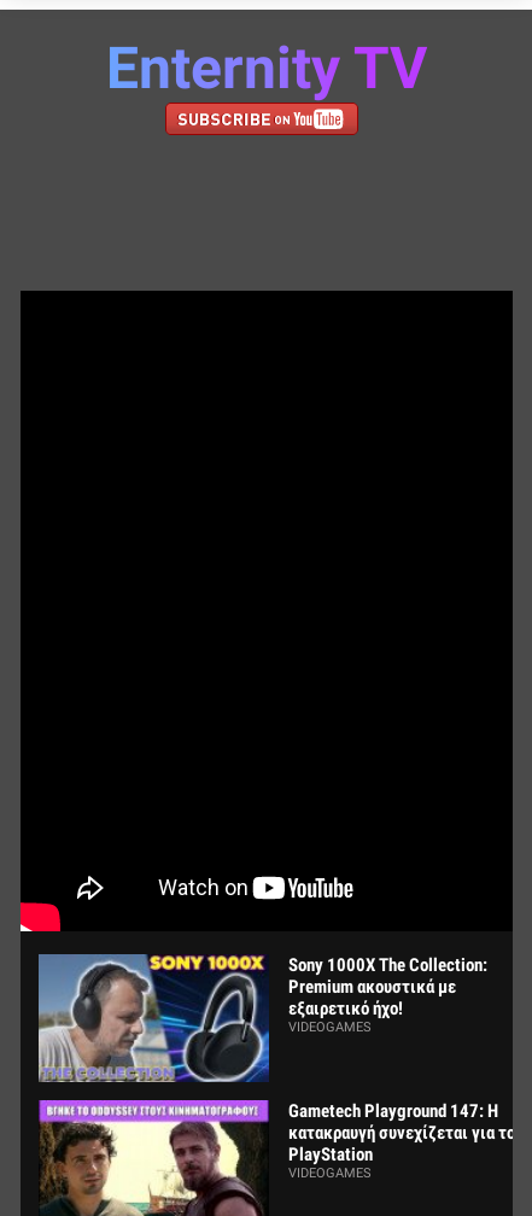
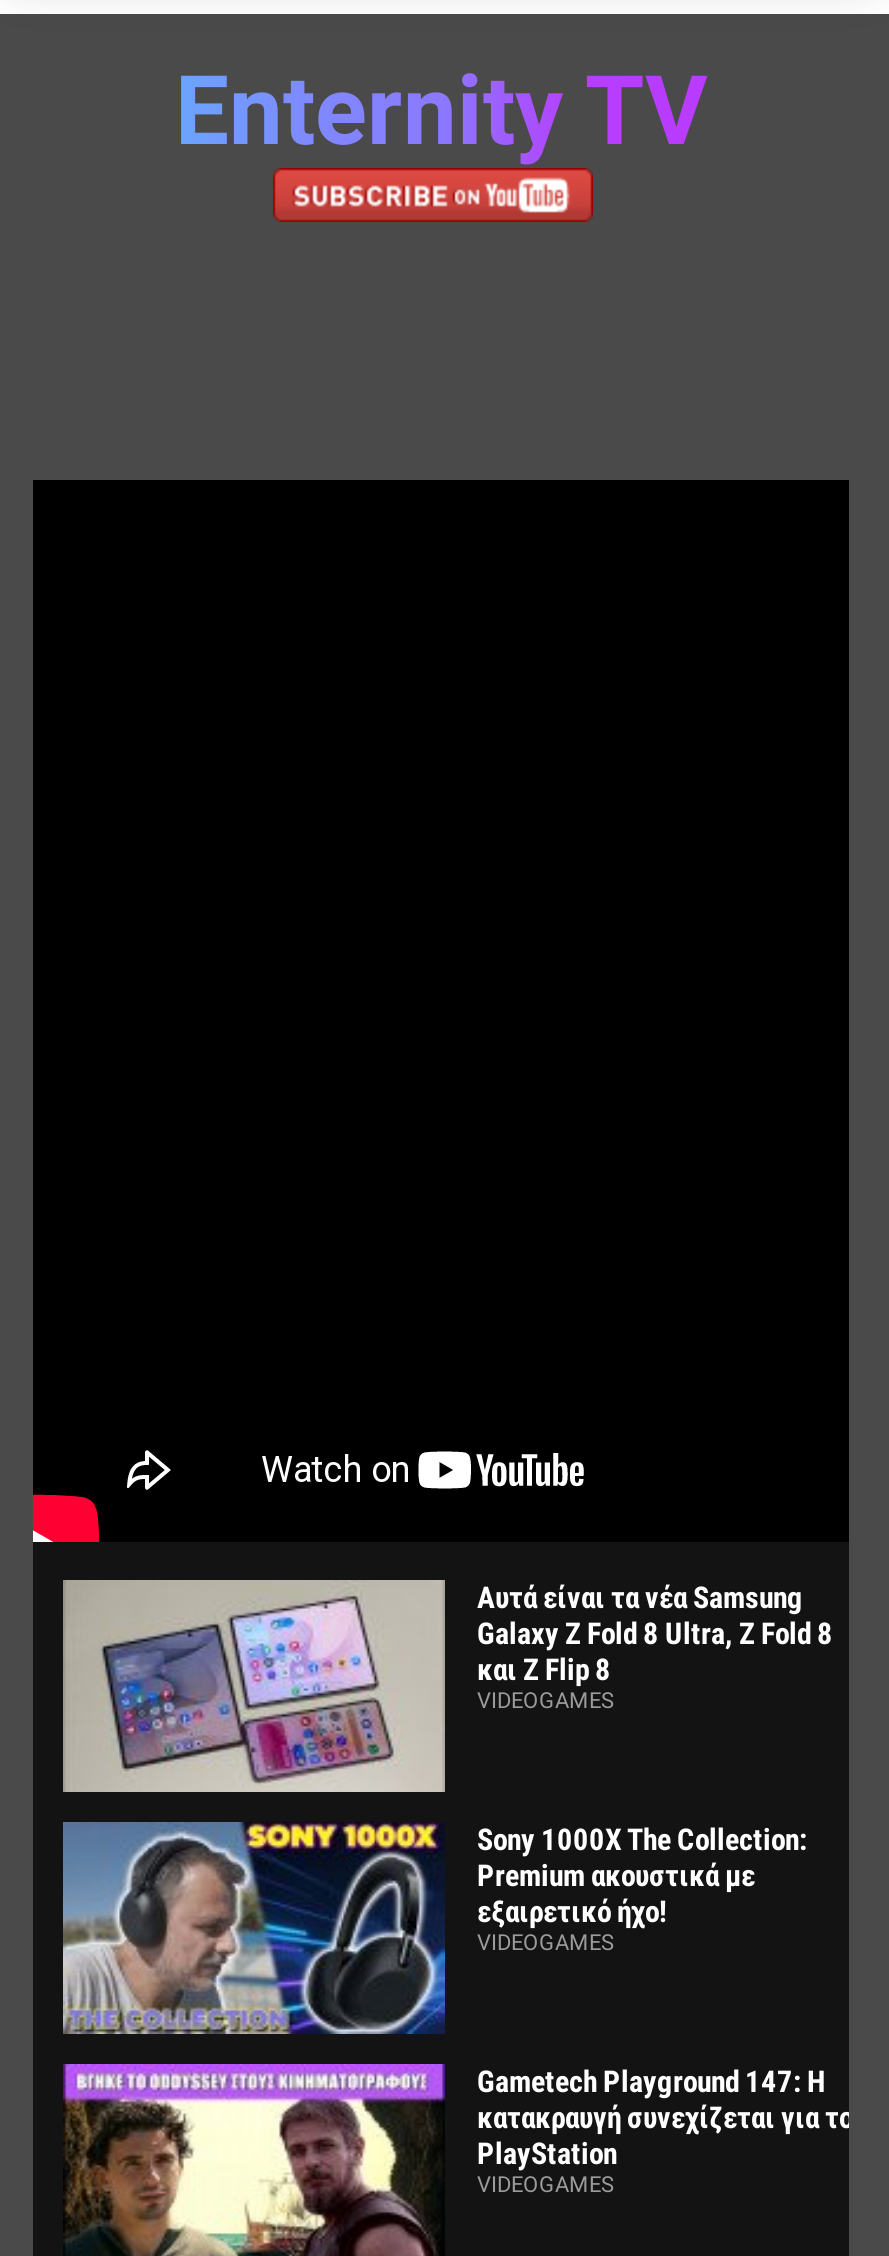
+ [image]
+ Αυτά είναι τα νέα Samsung
+ Galaxy Z Fold 8 Ultra, Z Fold 8
+ και Z Flip 8
+ VIDEOGAMES
